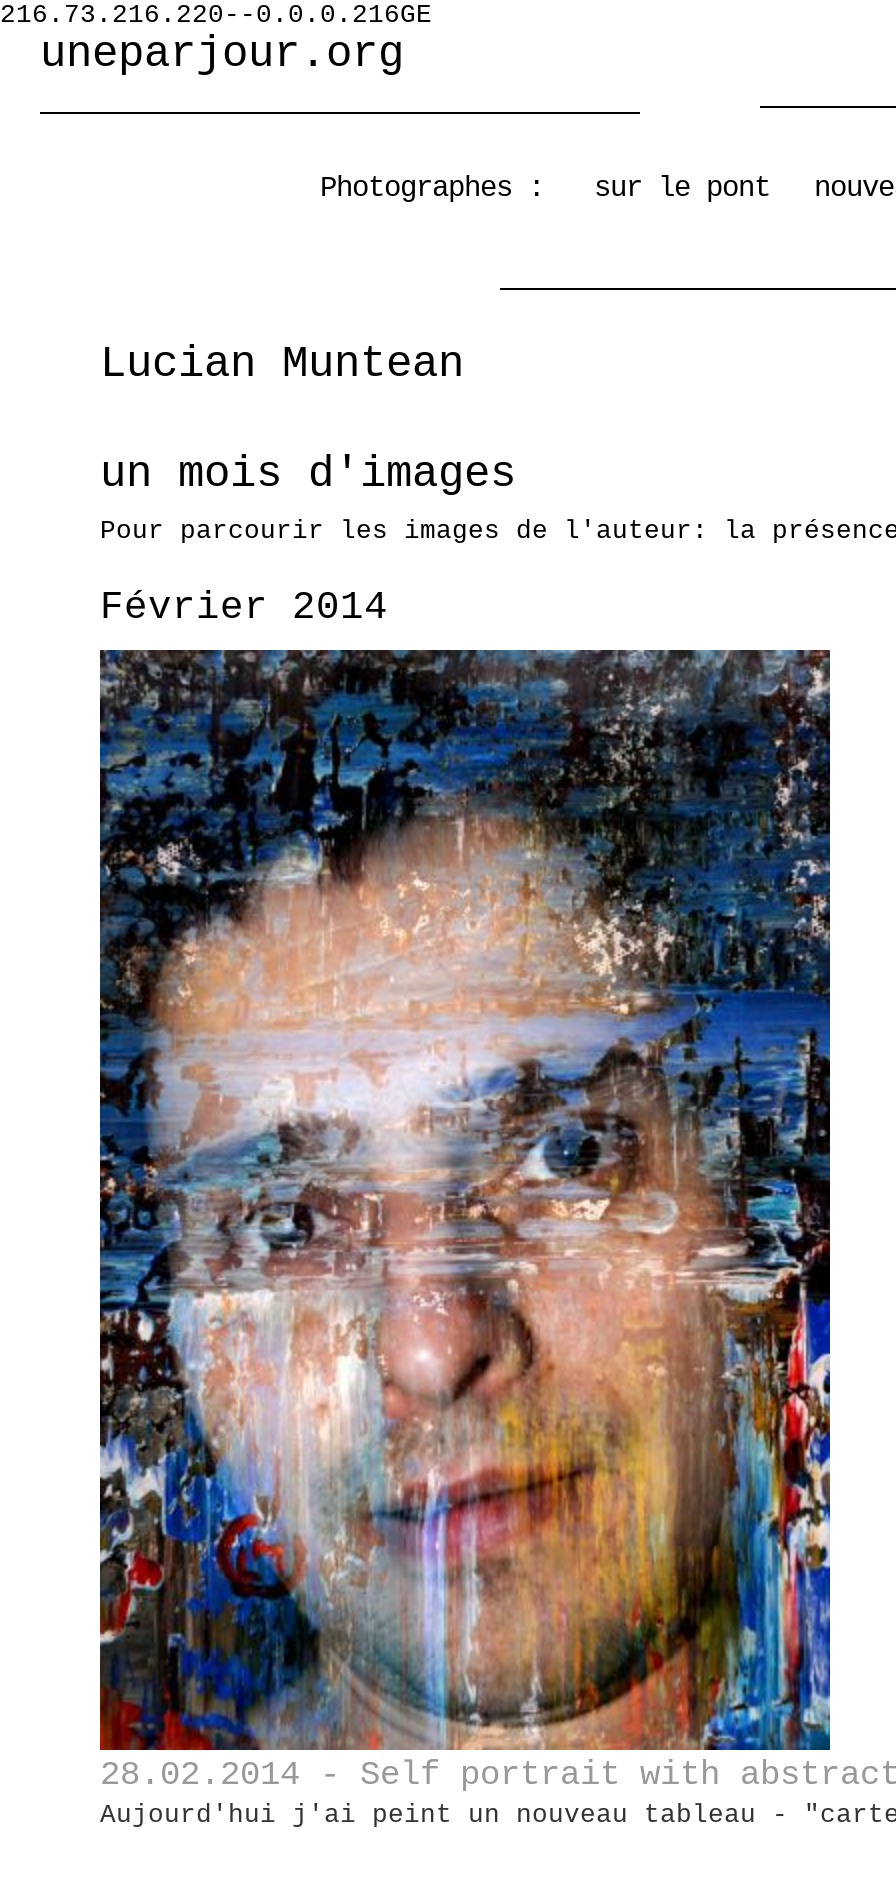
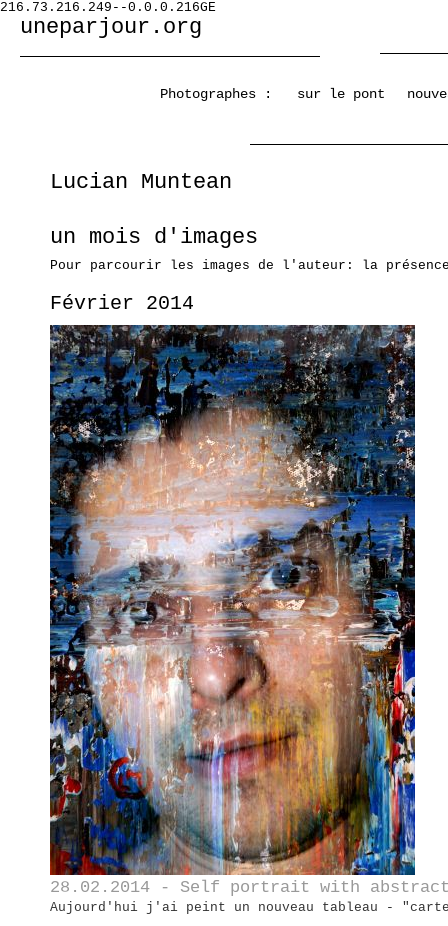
- 216.73.216.220--0.0.0.216GE
+ 216.73.216.249--0.0.0.216GE
